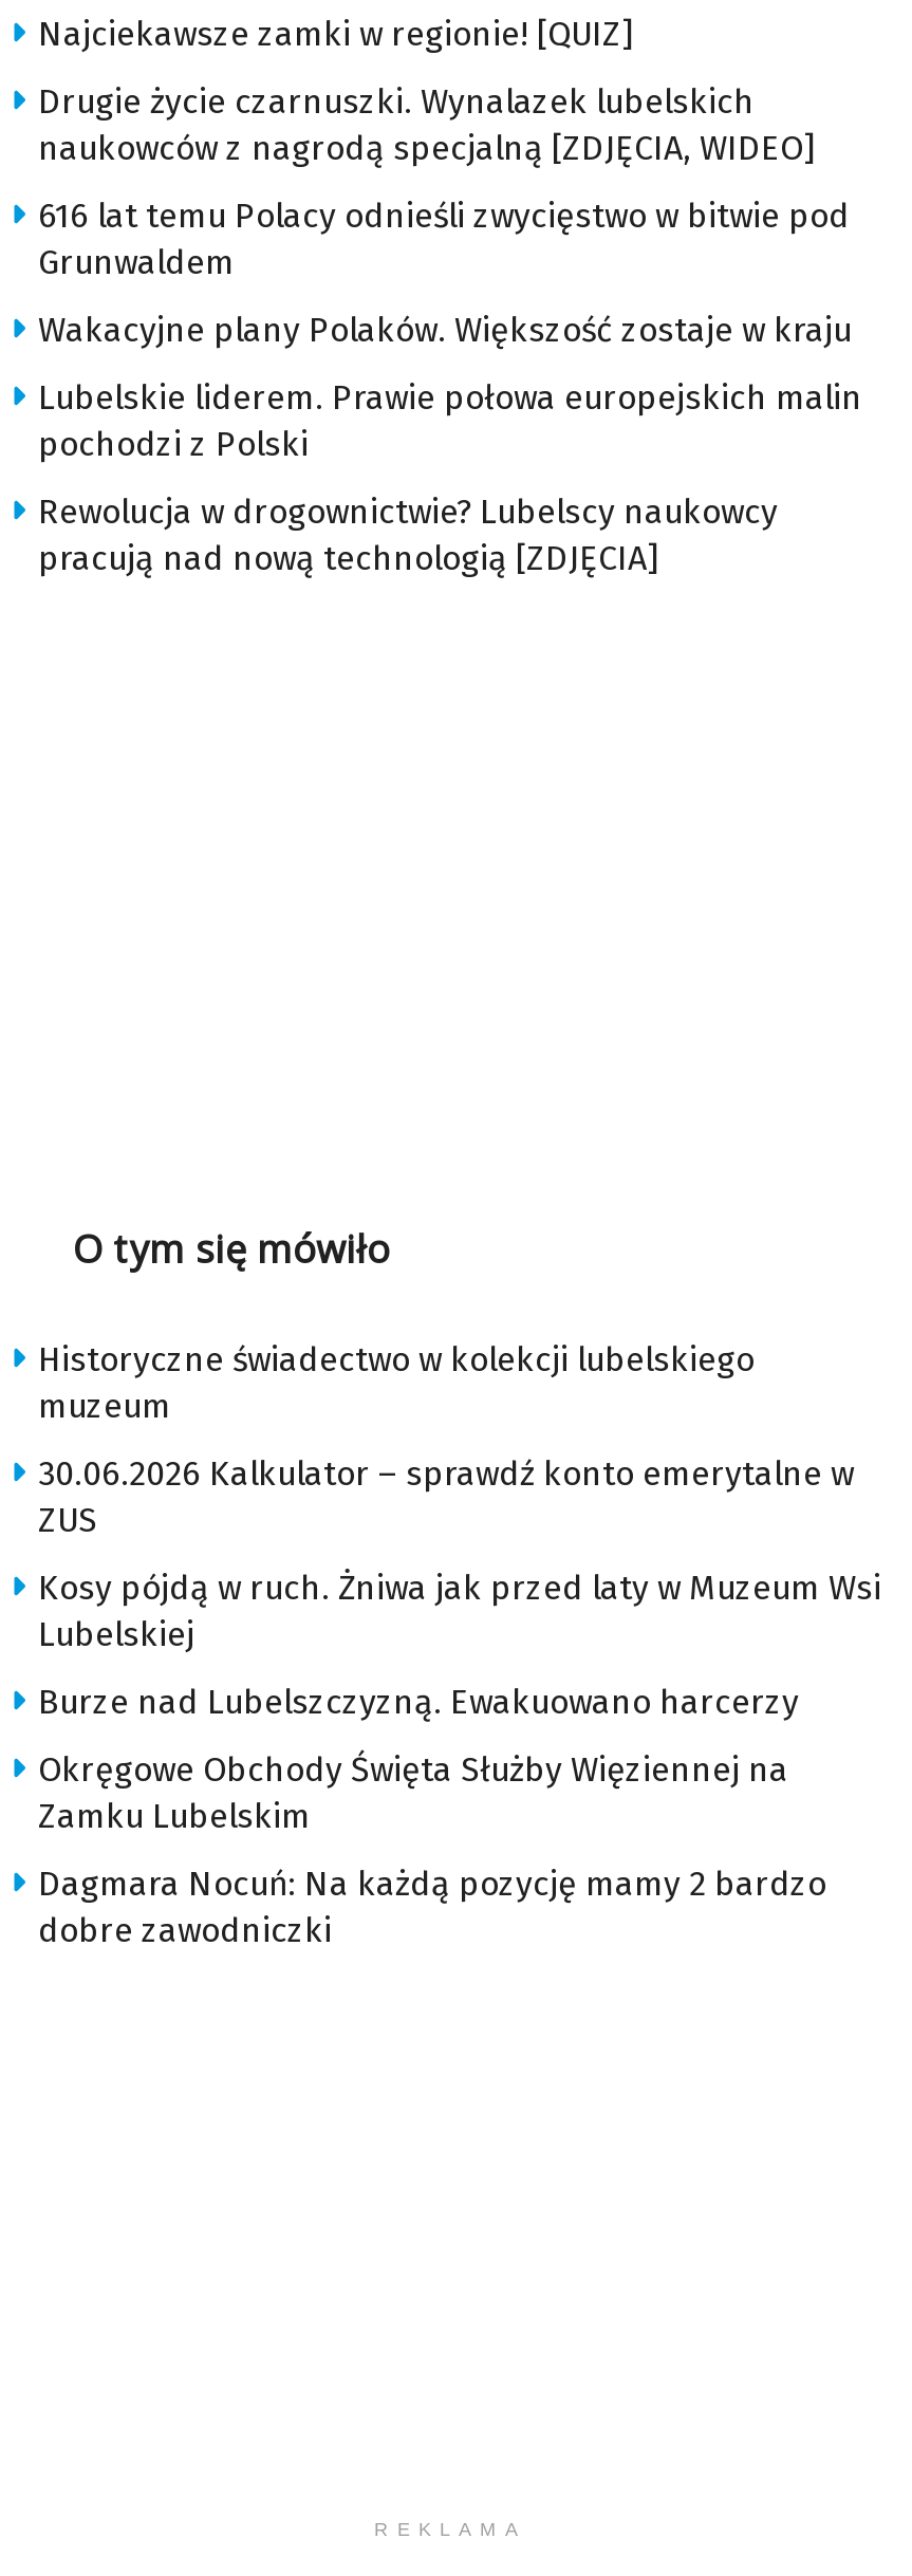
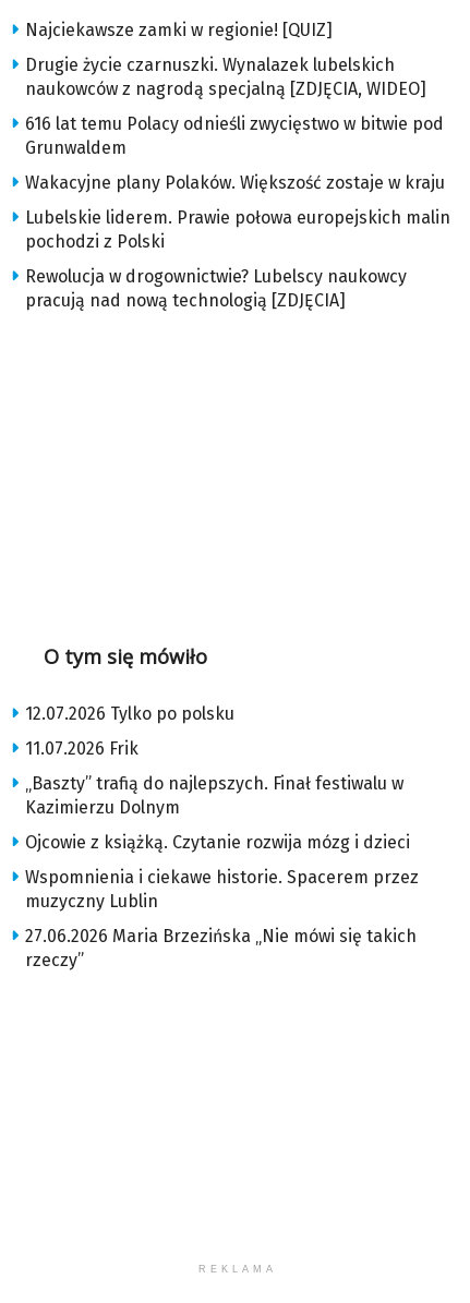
- Historyczne świadectwo w kolekcji lubelskiego
- muzeum
+ 12.07.2026 Tylko po polsku

- 30.06.2026 Kalkulator – sprawdź konto emerytalne w
- ZUS
+ 11.07.2026 Frik

- Kosy pójdą w ruch. Żniwa jak przed laty w Muzeum Wsi
- Lubelskiej
+ „Baszty” trafią do najlepszych. Finał festiwalu w
+ Kazimierzu Dolnym

- Burze nad Lubelszczyzną. Ewakuowano harcerzy
+ Ojcowie z książką. Czytanie rozwija mózg i dzieci

- Okręgowe Obchody Święta Służby Więziennej na
- Zamku Lubelskim
+ Wspomnienia i ciekawe historie. Spacerem przez
+ muzyczny Lublin

- Dagmara Nocuń: Na każdą pozycję mamy 2 bardzo
- dobre zawodniczki
+ 27.06.2026 Maria Brzezińska „Nie mówi się takich
+ rzeczy”
